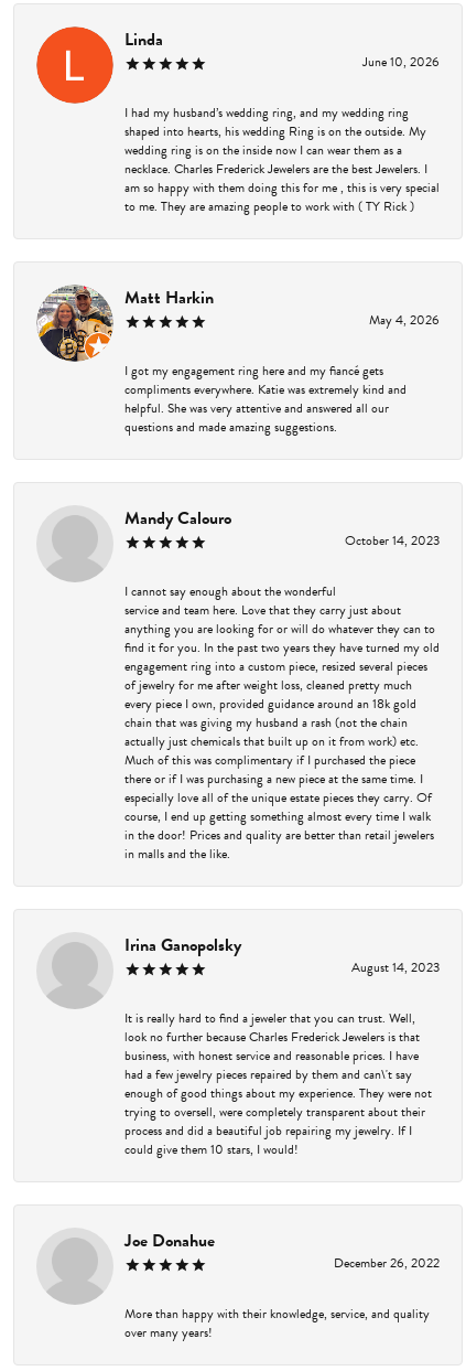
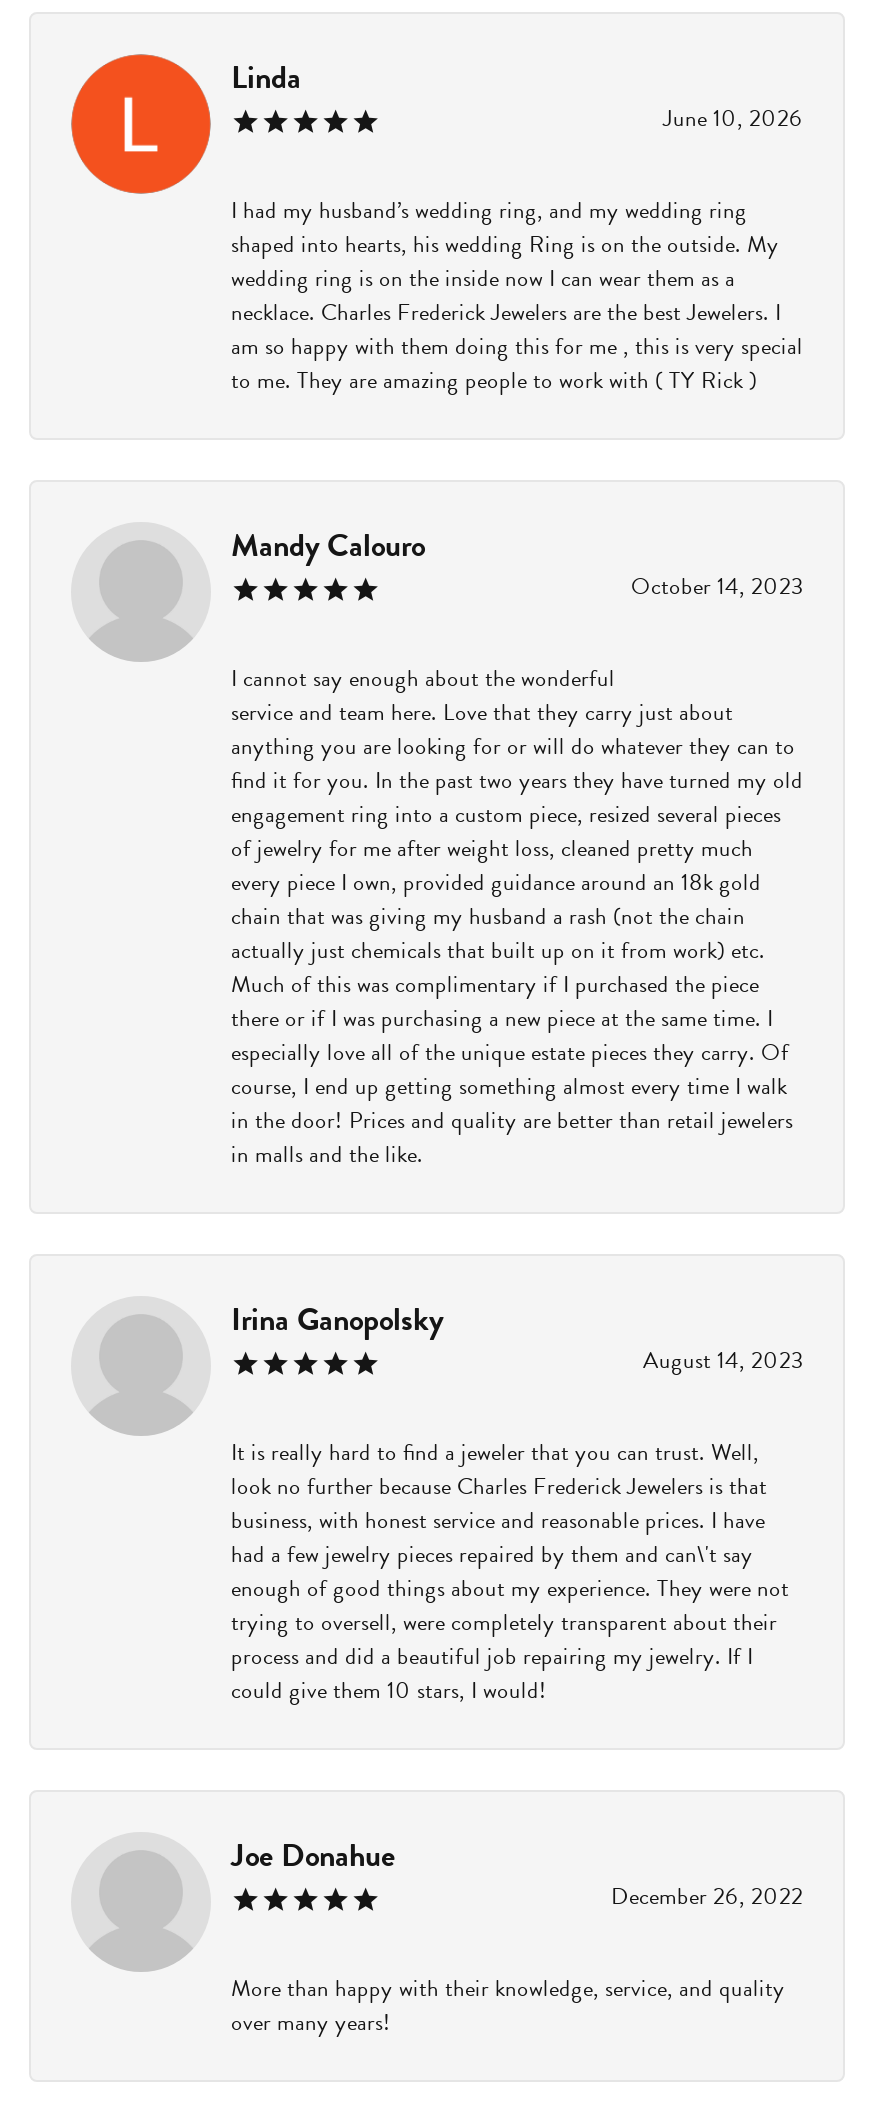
- [image]
- Matt Harkin
- May 4, 2026
- I got my engagement ring here and my fiancé gets
- compliments everywhere. Katie was extremely kind and
- helpful. She was very attentive and answered all our
- questions and made amazing suggestions.
